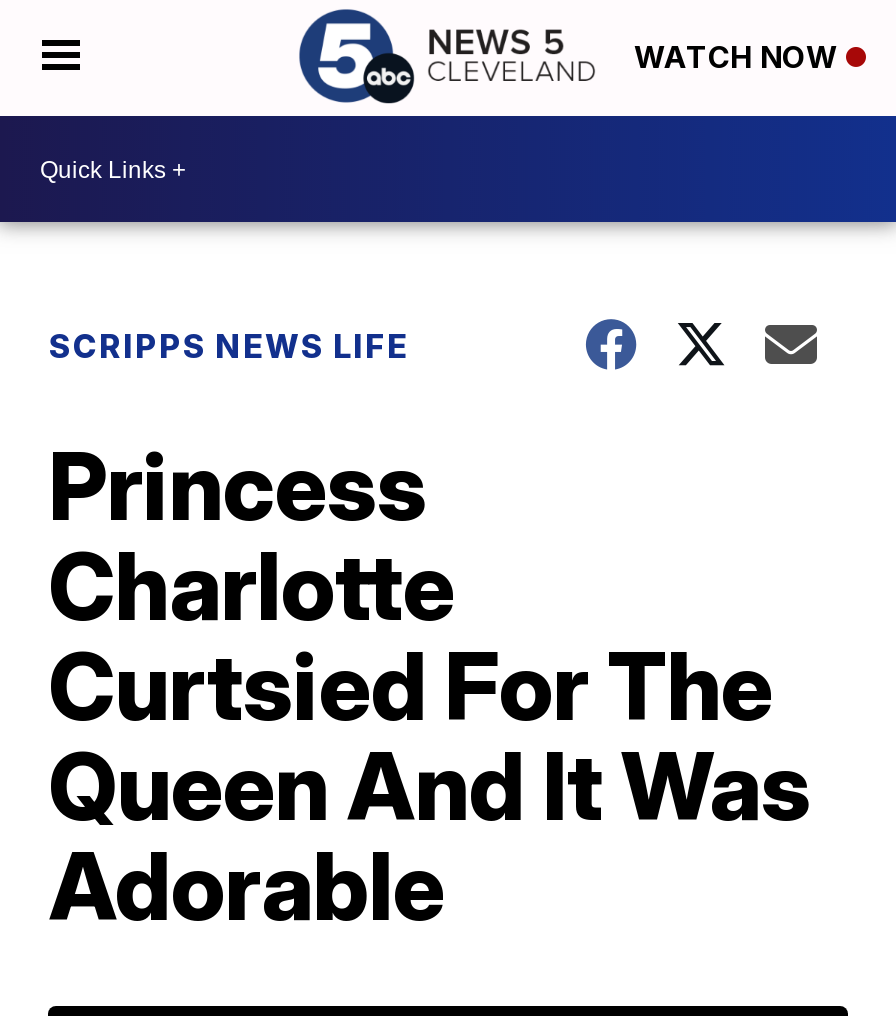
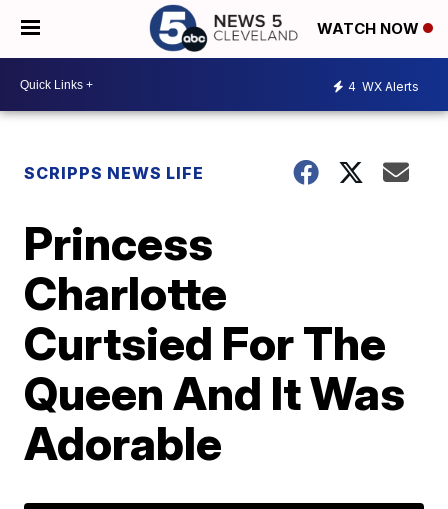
+ 4 WX Alerts
